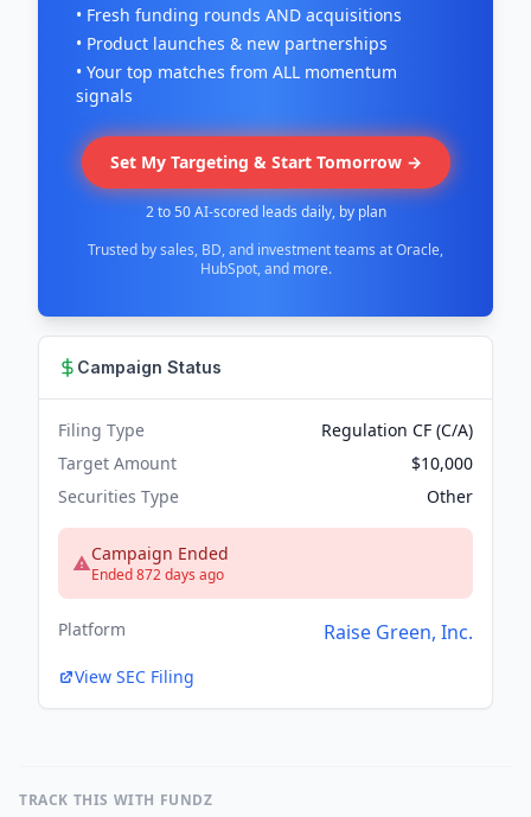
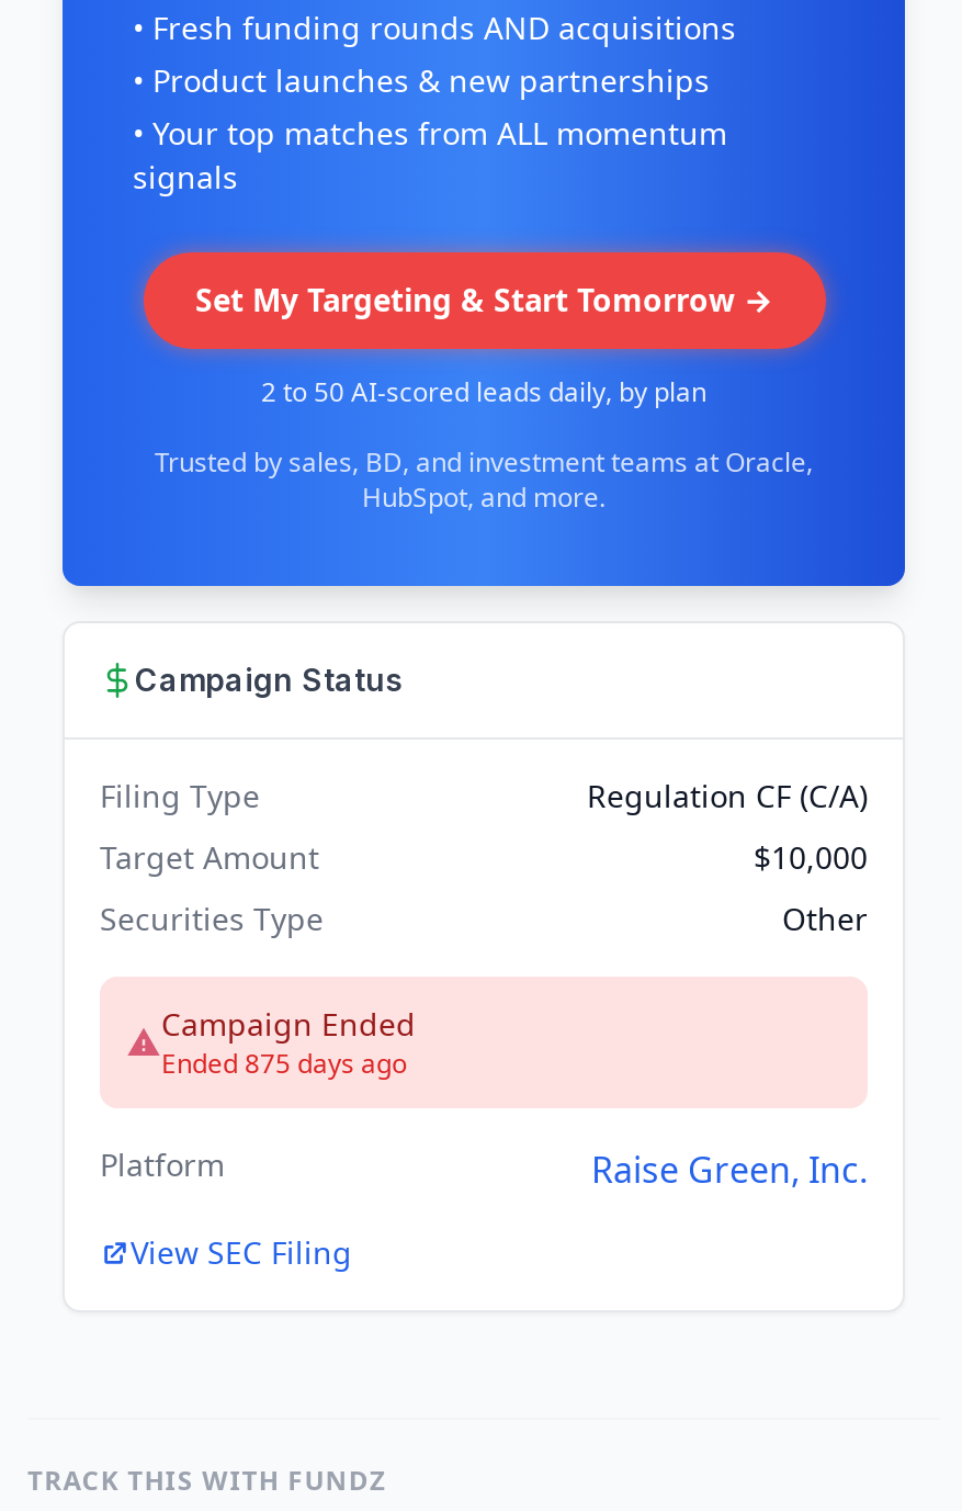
- Ended 872 days ago
+ Ended 875 days ago
